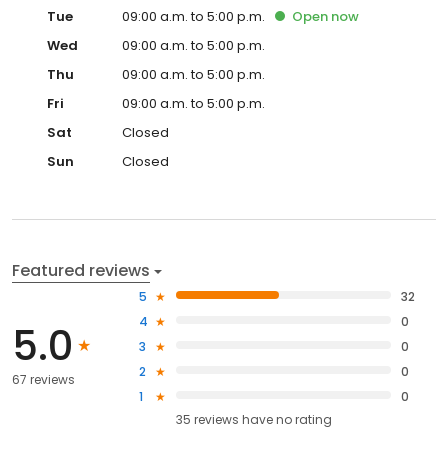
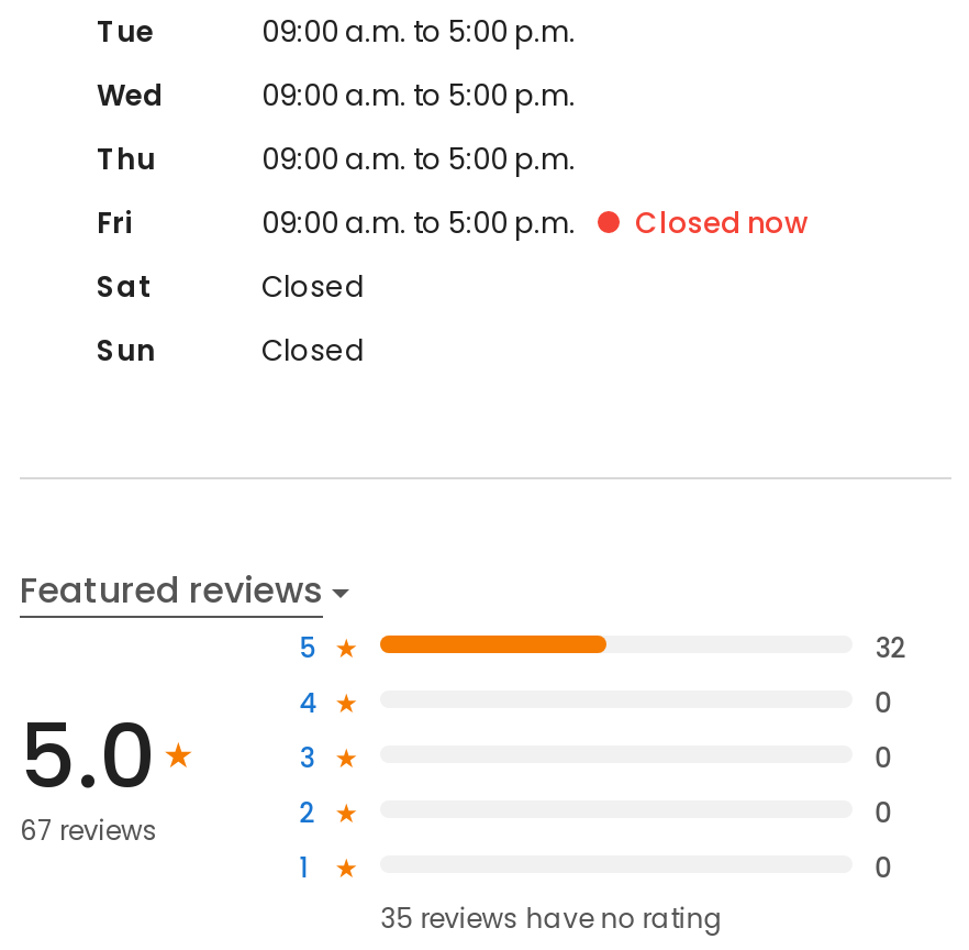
- Open now

+ Closed now
